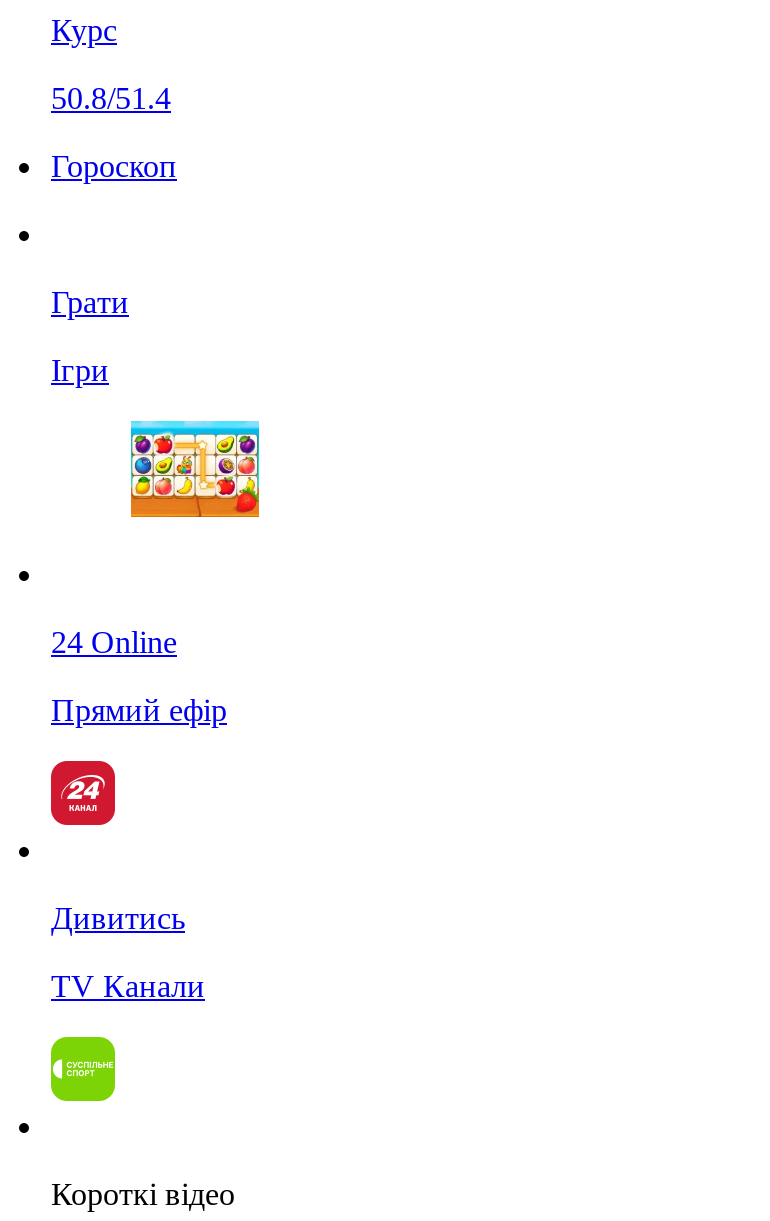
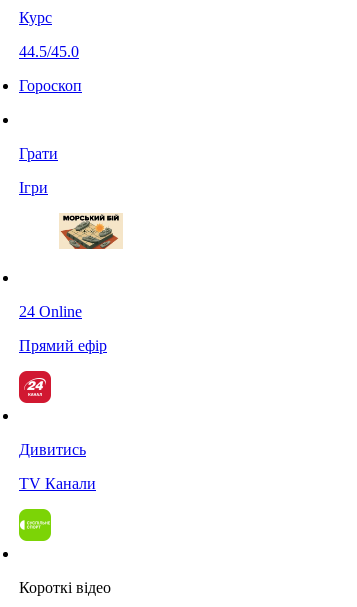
- 50.8/51.4
+ 44.5/45.0

- [image]
+ [image]
